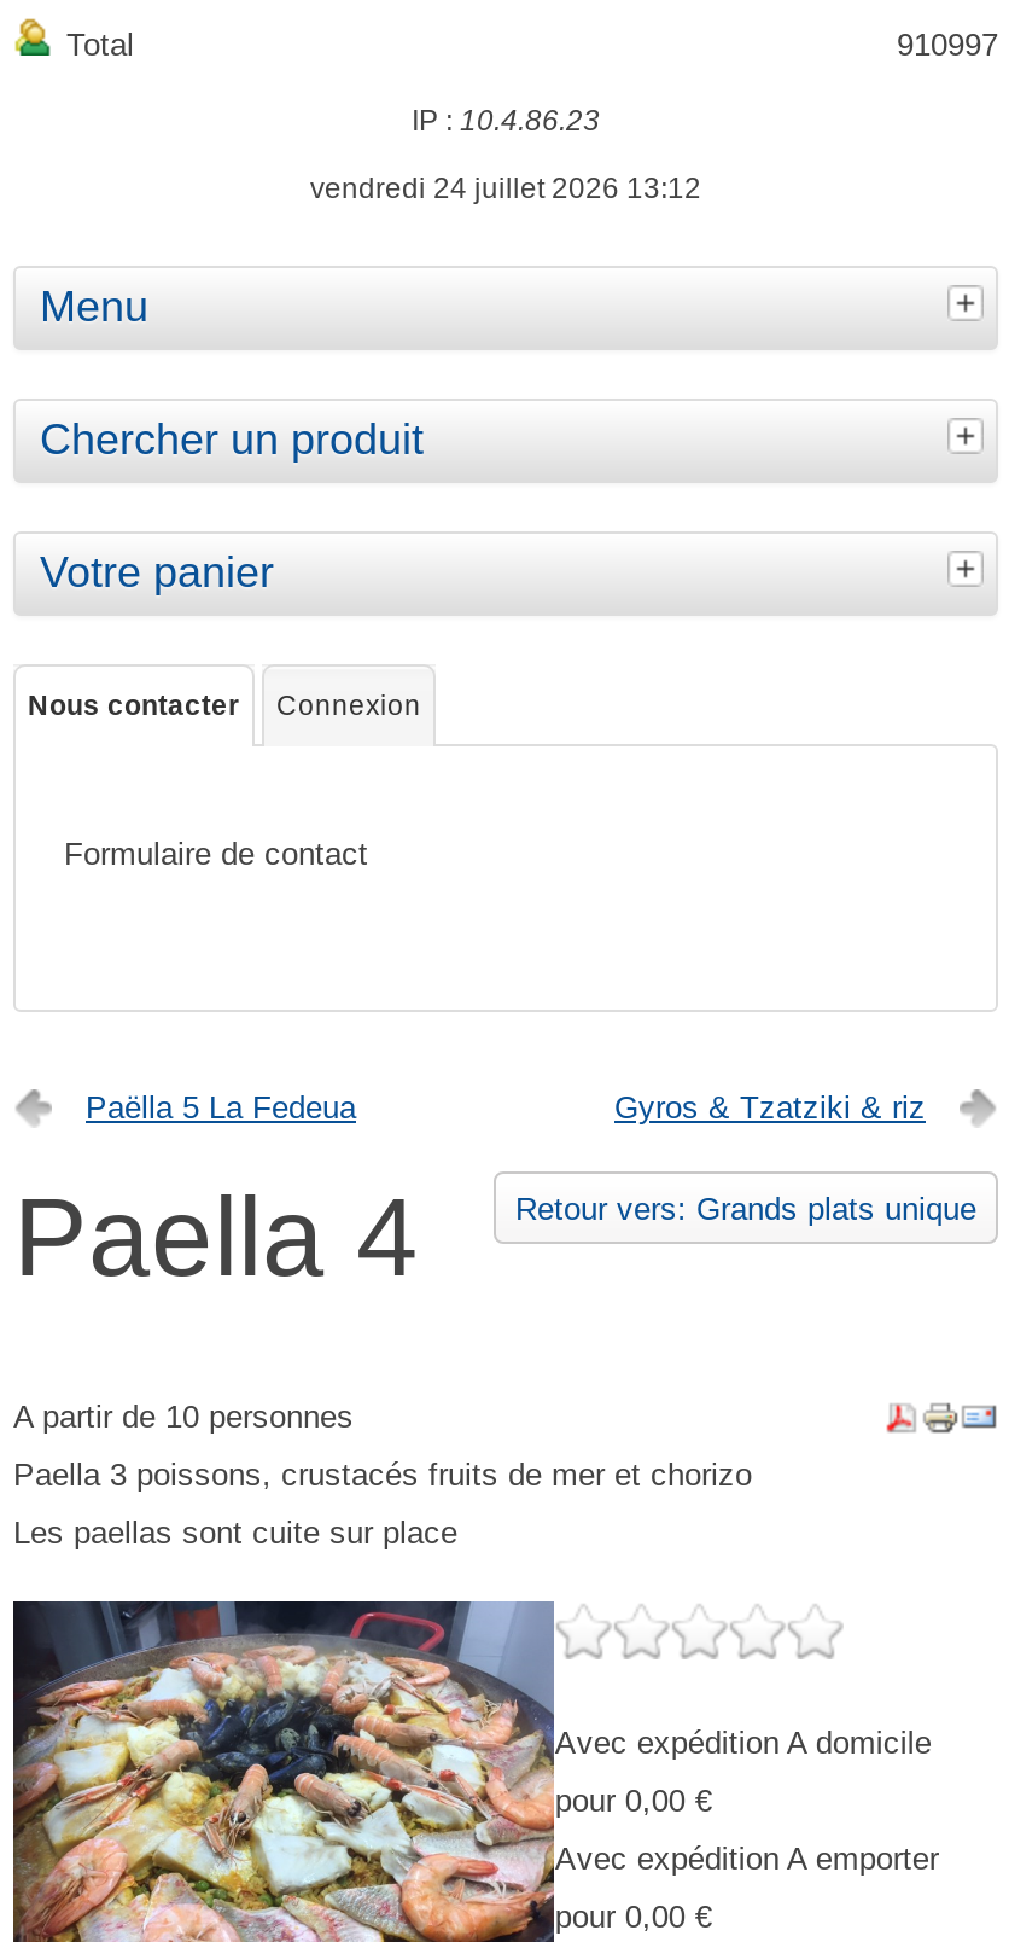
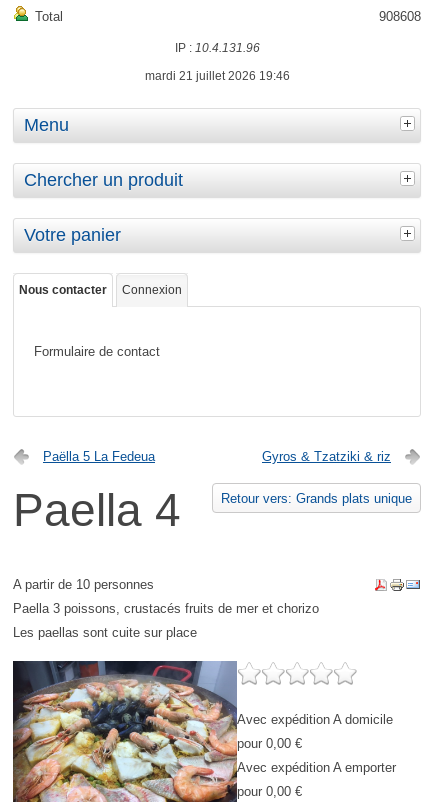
- 910997
+ 908608

- IP : 10.4.86.23
+ IP : 10.4.131.96

- vendredi 24 juillet 2026 13:12
+ mardi 21 juillet 2026 19:46
